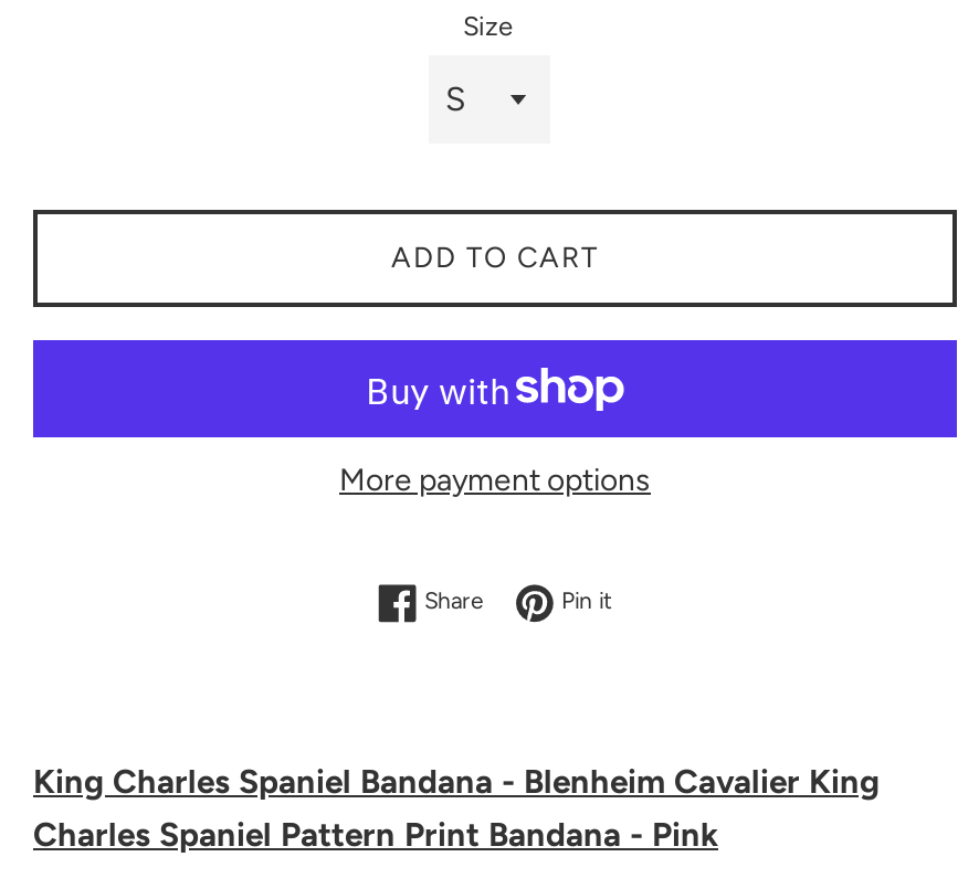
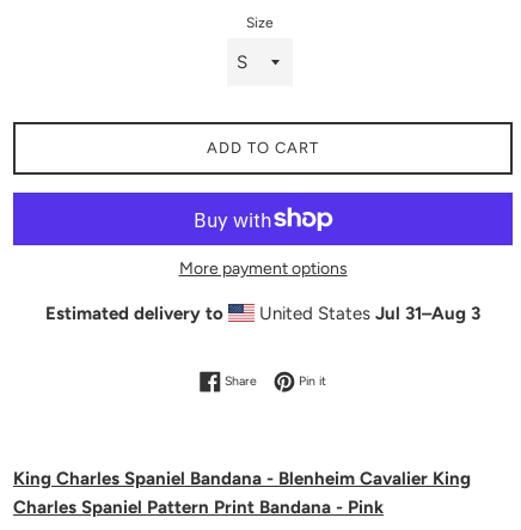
+ Estimated delivery to
+ United States Jul 31–Aug 3
